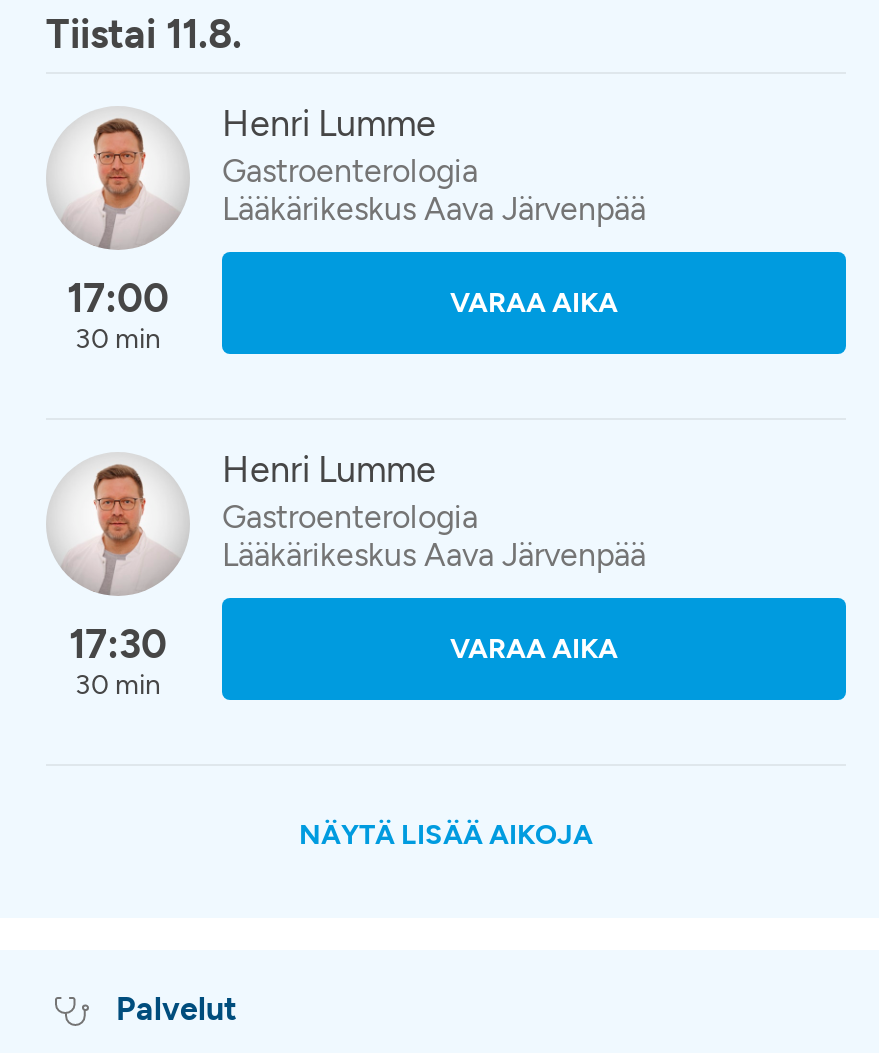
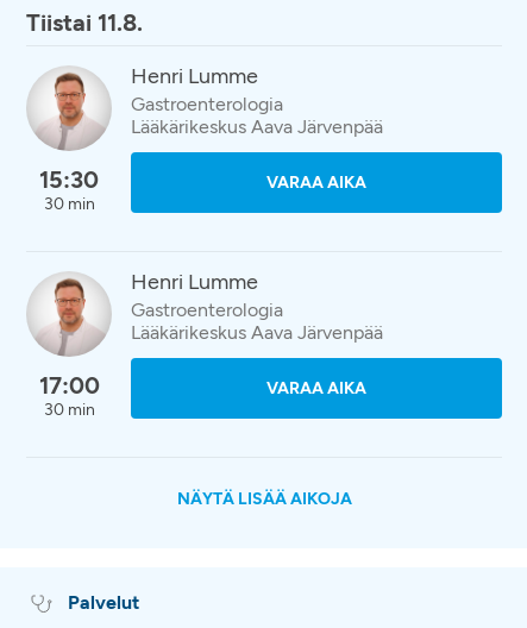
- 17:00
+ 15:30

- 17:30
+ 17:00
